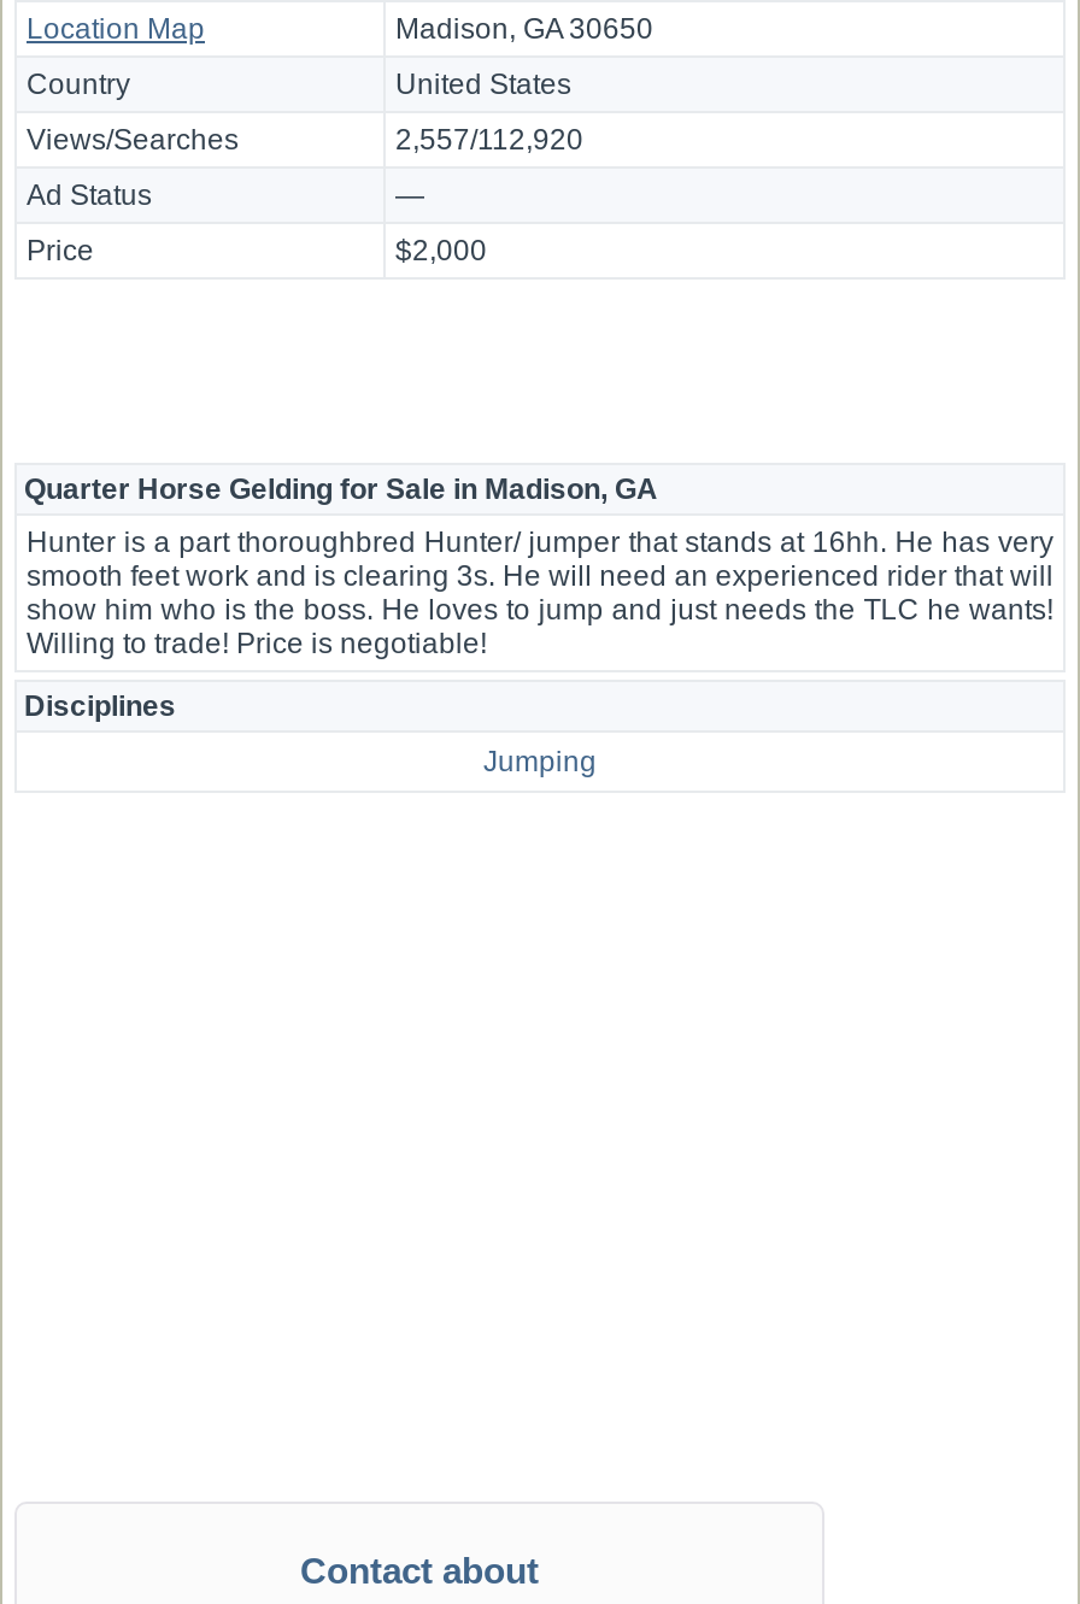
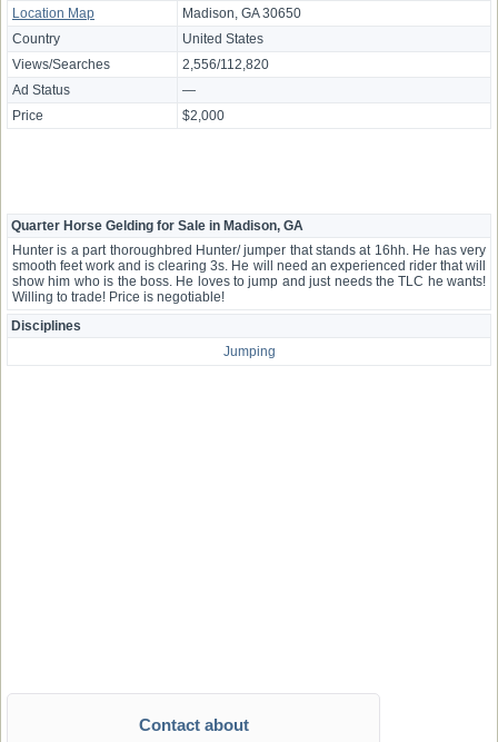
- 2,557/112,920
+ 2,556/112,820
